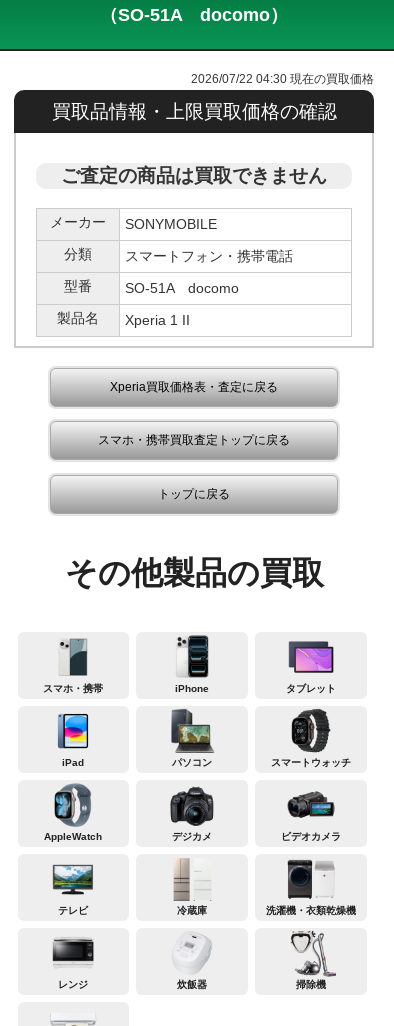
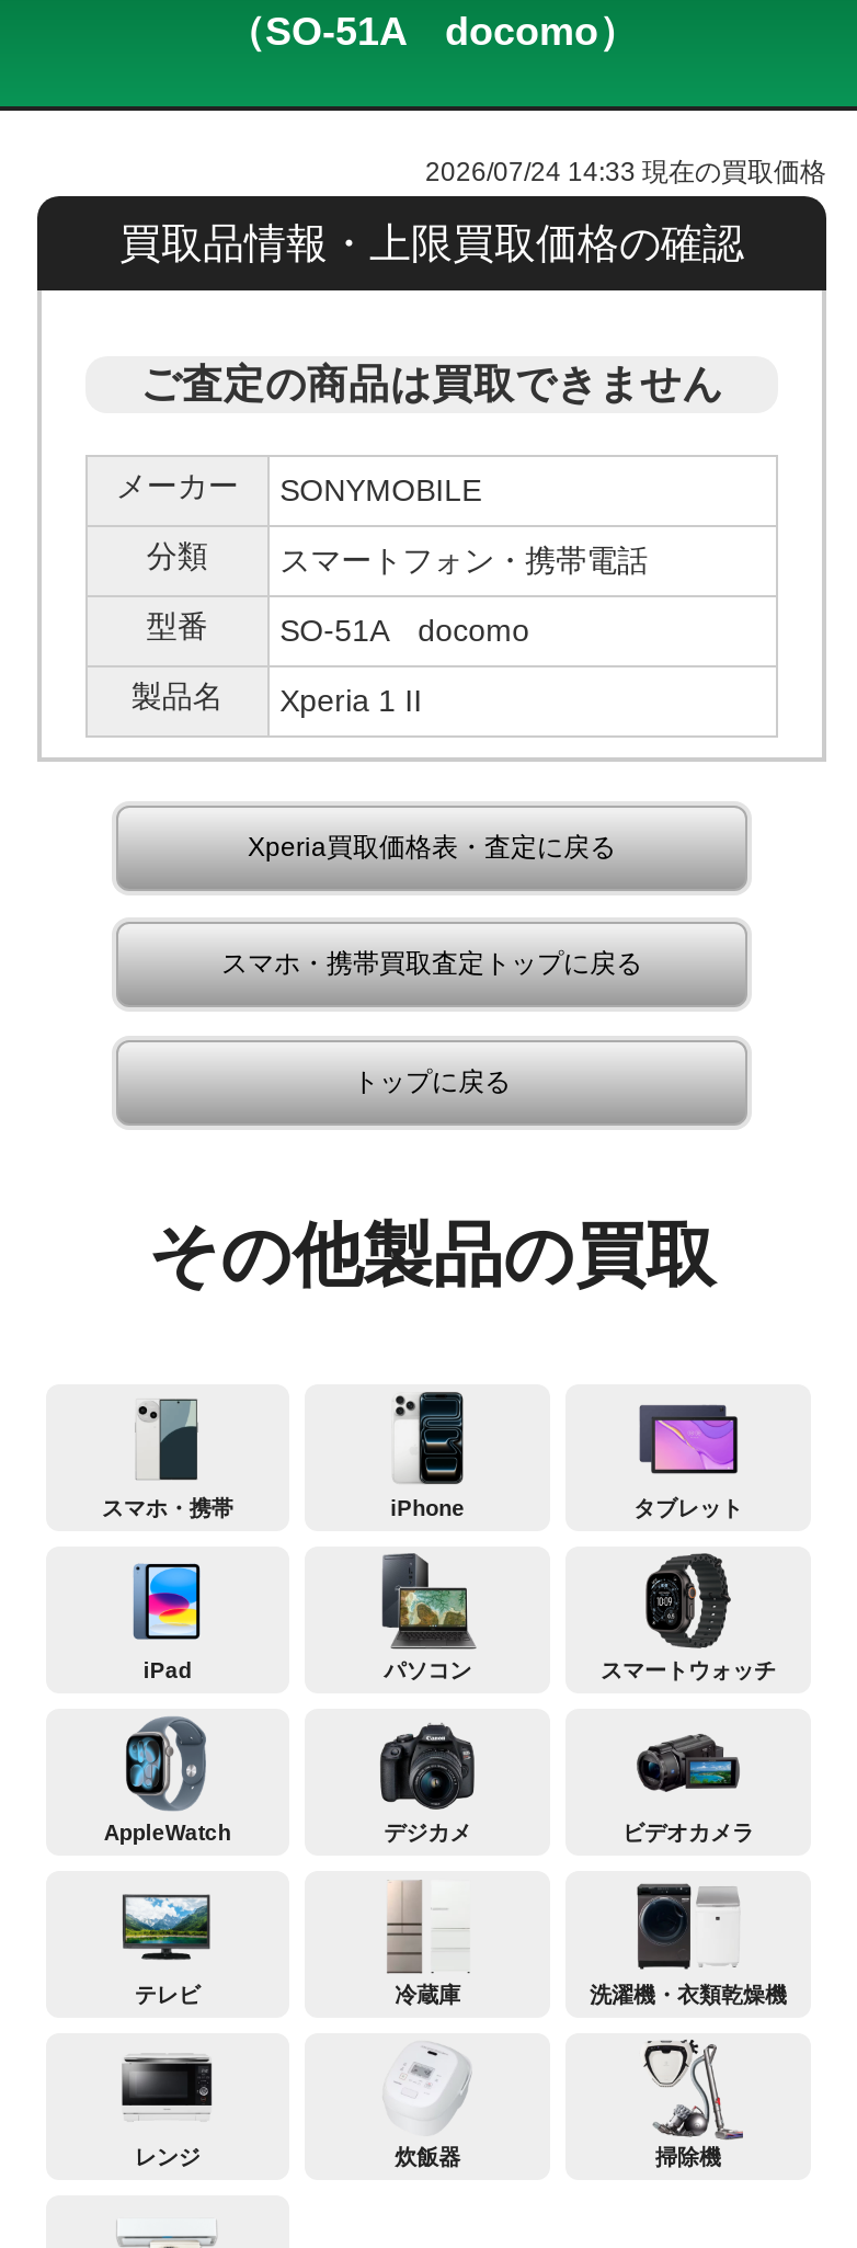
- 2026/07/22 04:30現在の買取価格
+ 2026/07/24 14:33現在の買取価格
